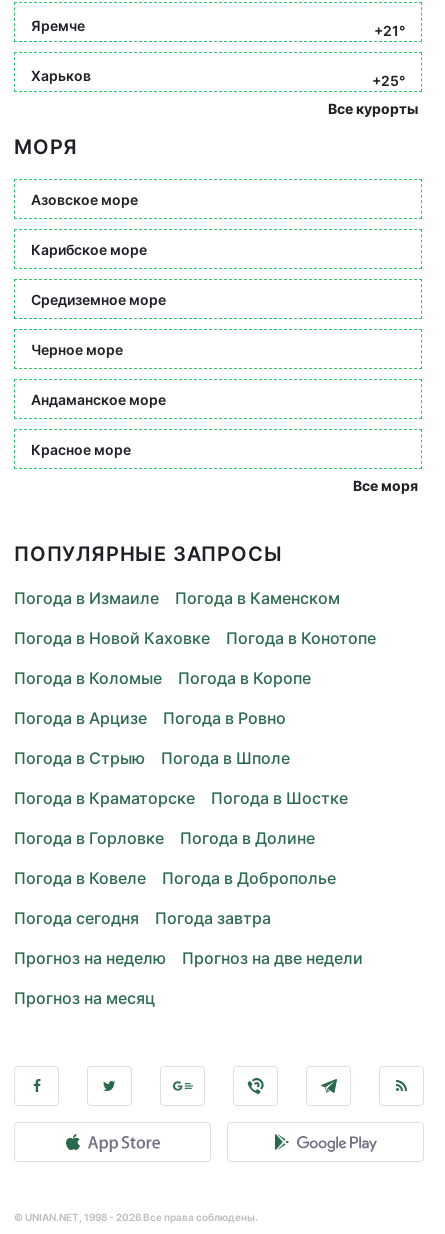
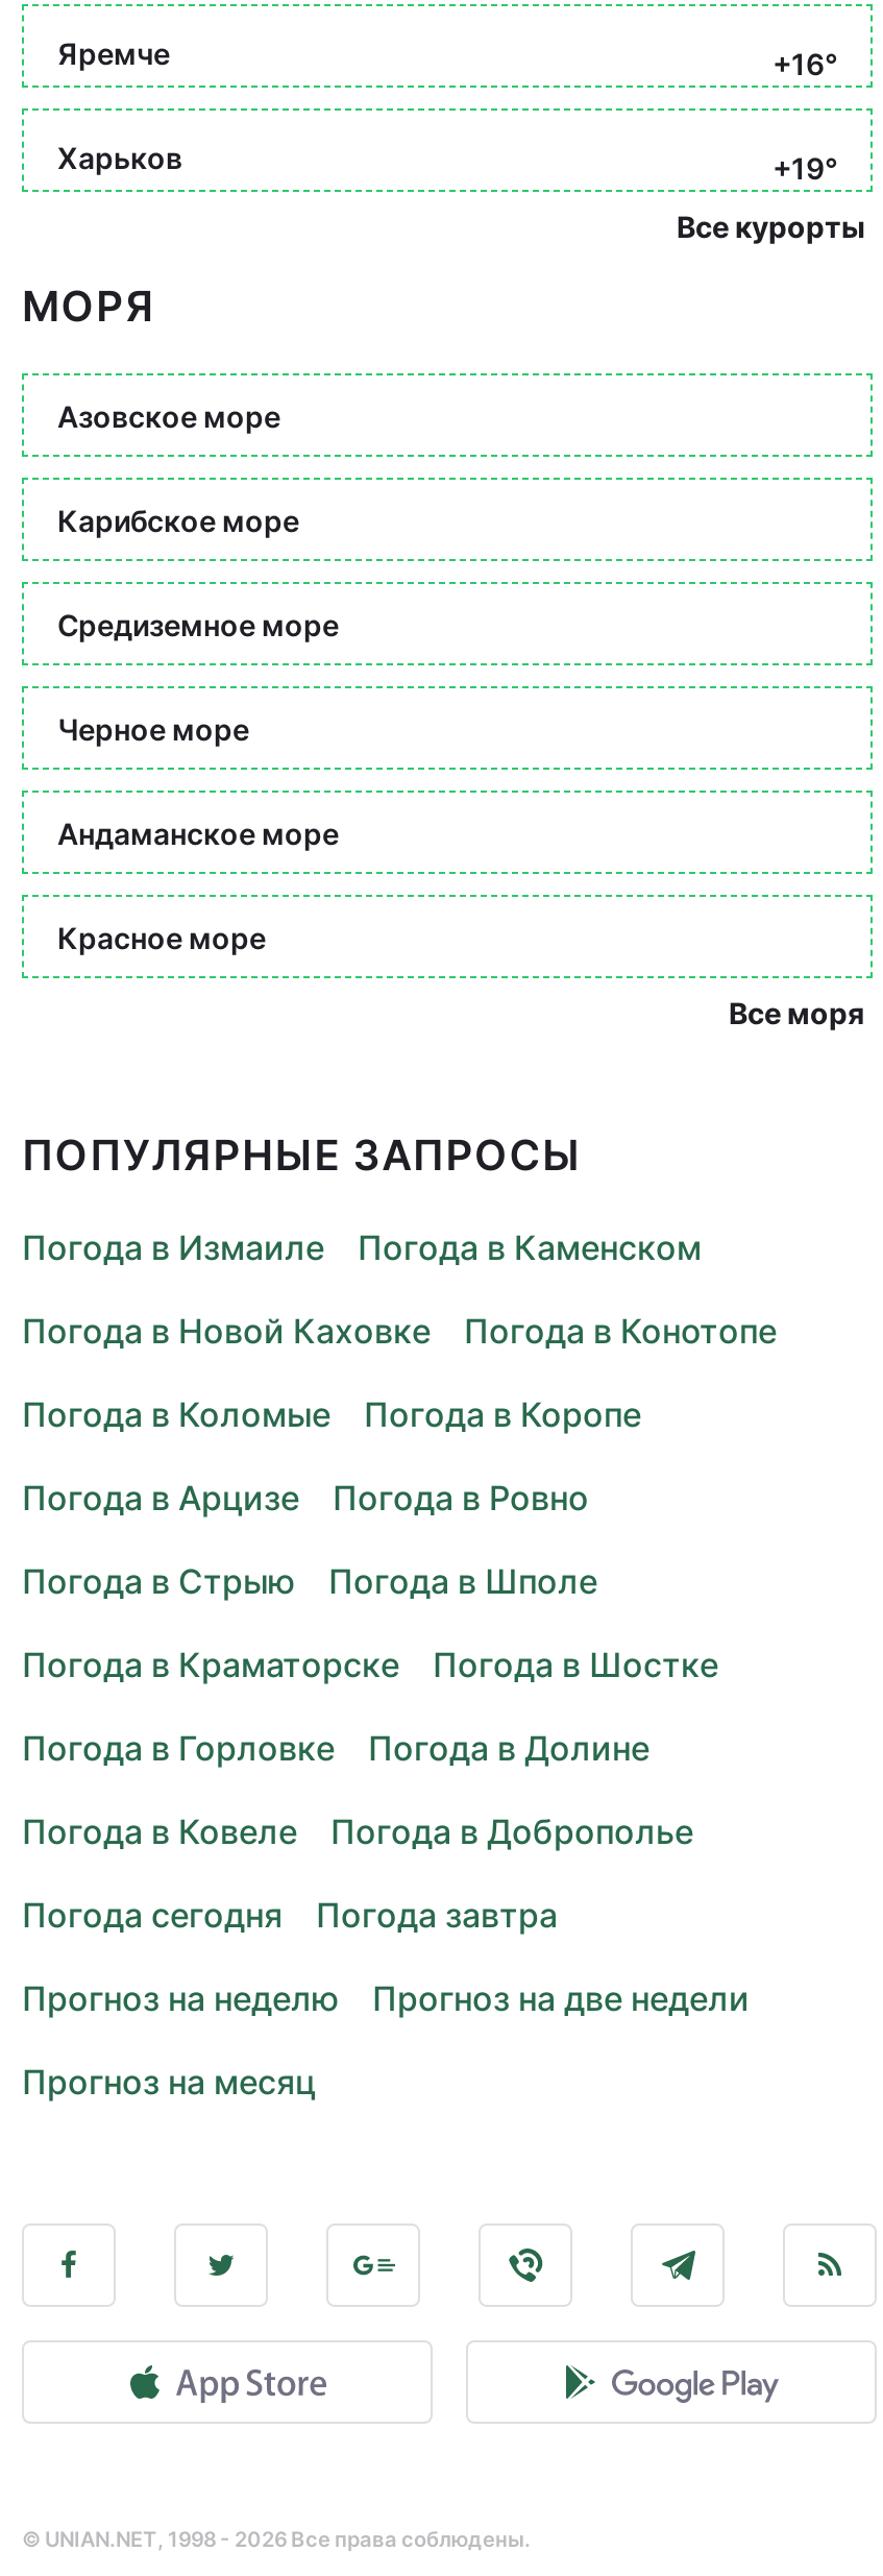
- +21°
+ +16°

- +25°
+ +19°
